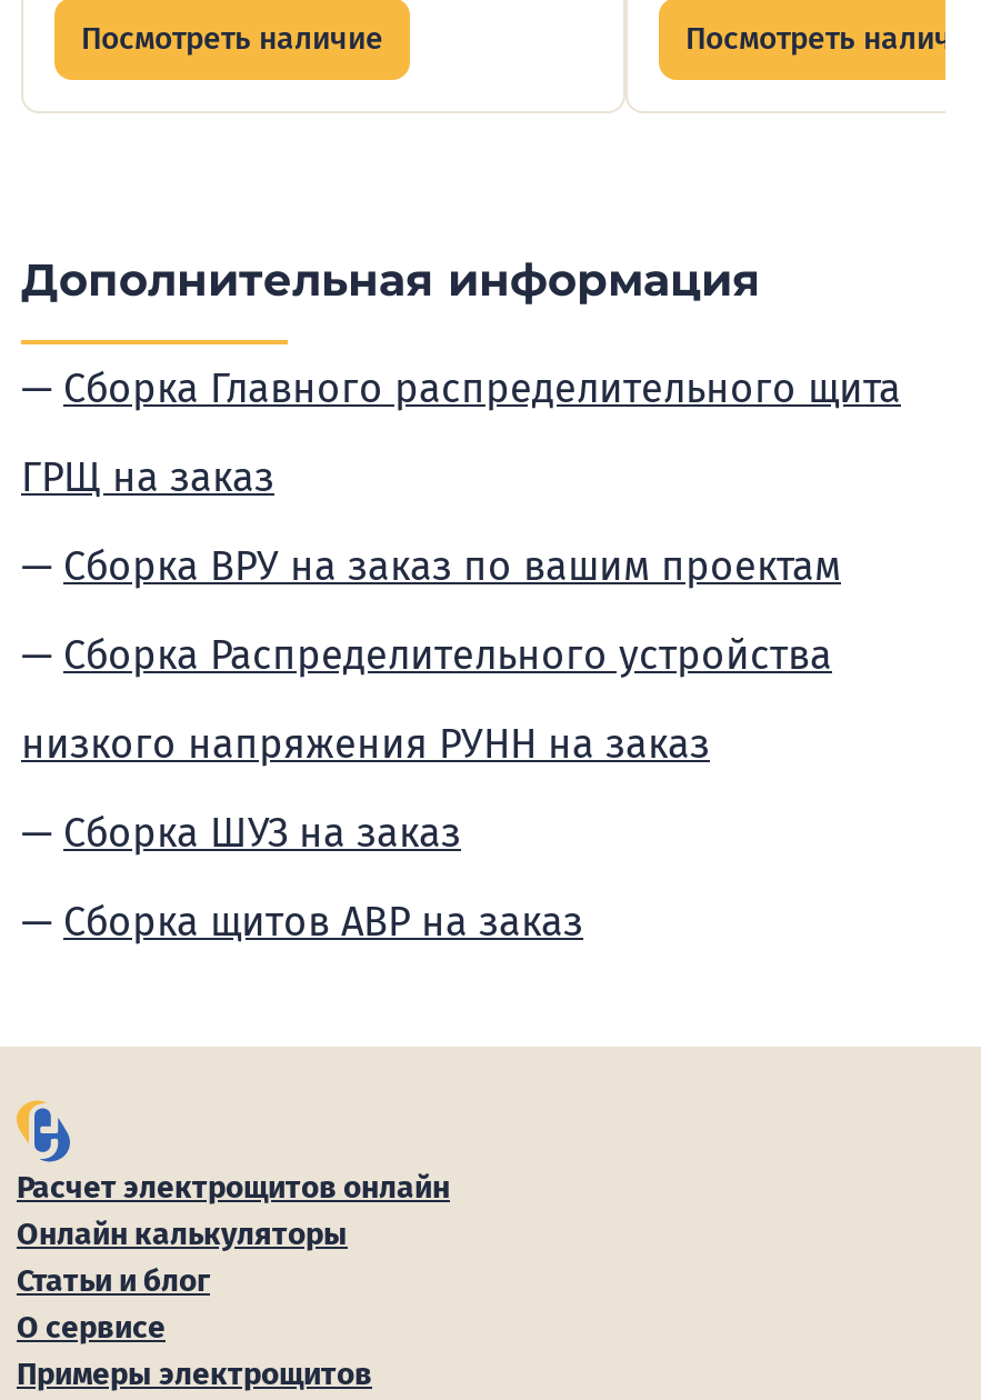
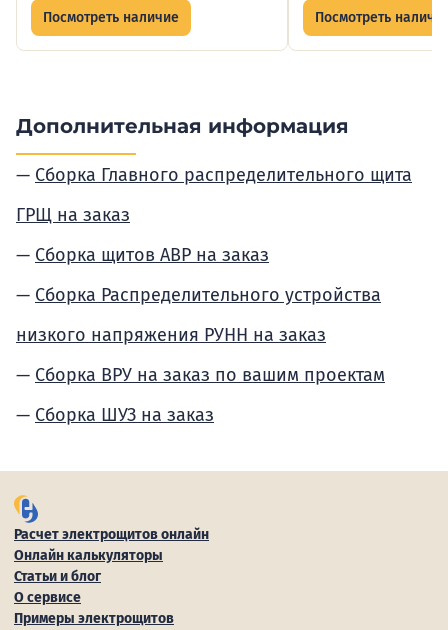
moved down: Сборка ВРУ на заказ по вашим проектам

moved down: Сборка ШУЗ на заказ

moved up: Сборка щитов АВР на заказ
